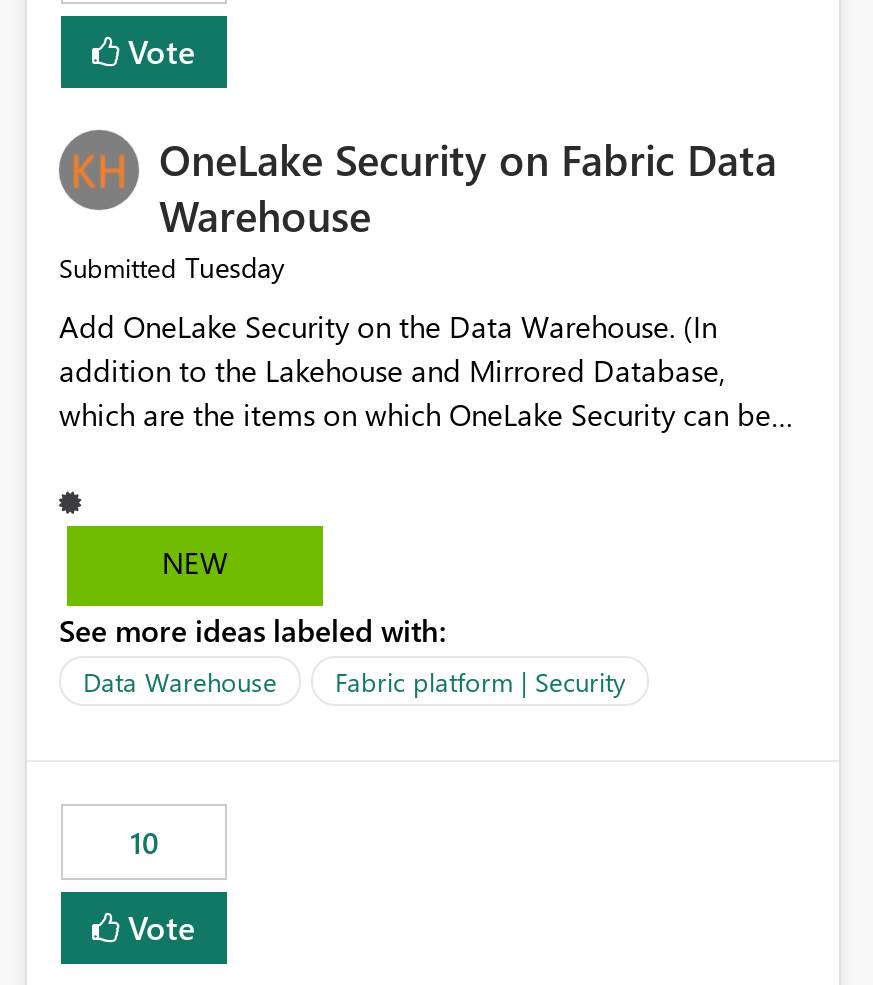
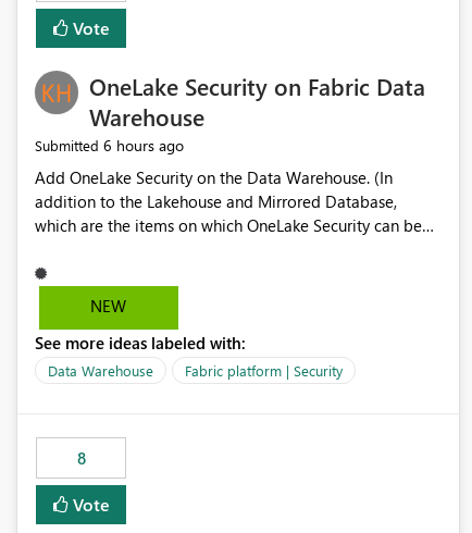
- Submitted Tuesday
+ Submitted 6 hours ago

- 10
+ 8
